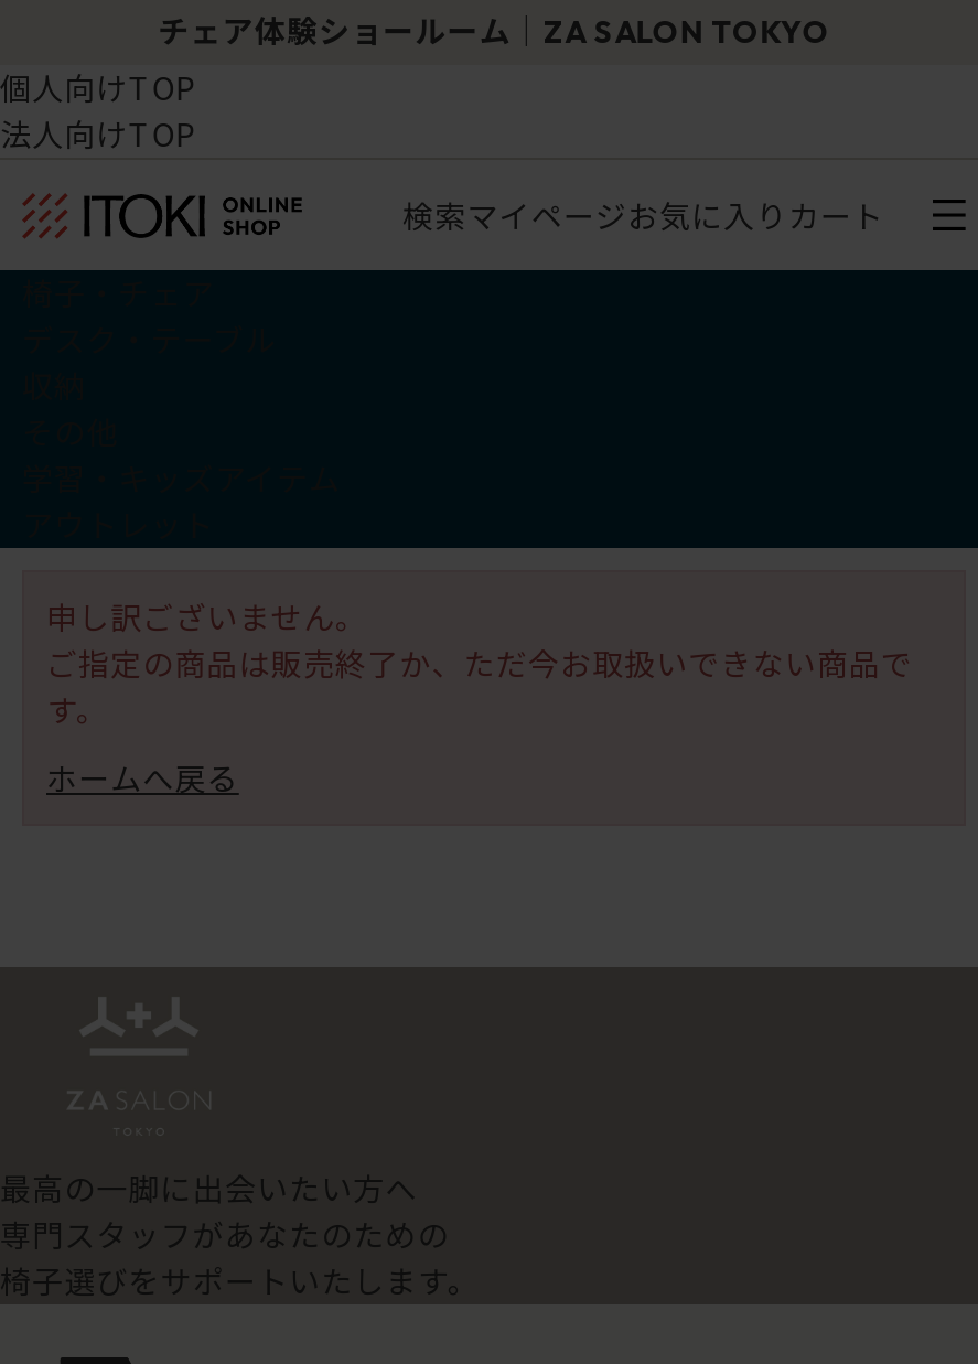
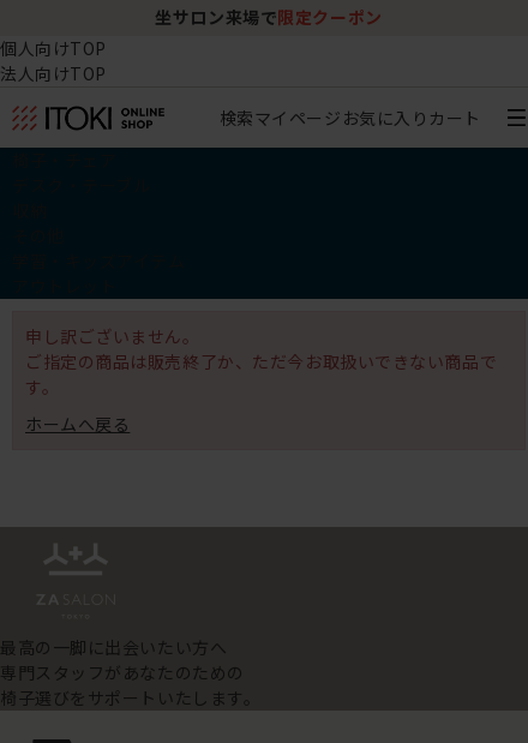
- チェア体験ショールーム｜ZA SALON TOKYO
+ 坐サロン来場で限定クーポン
